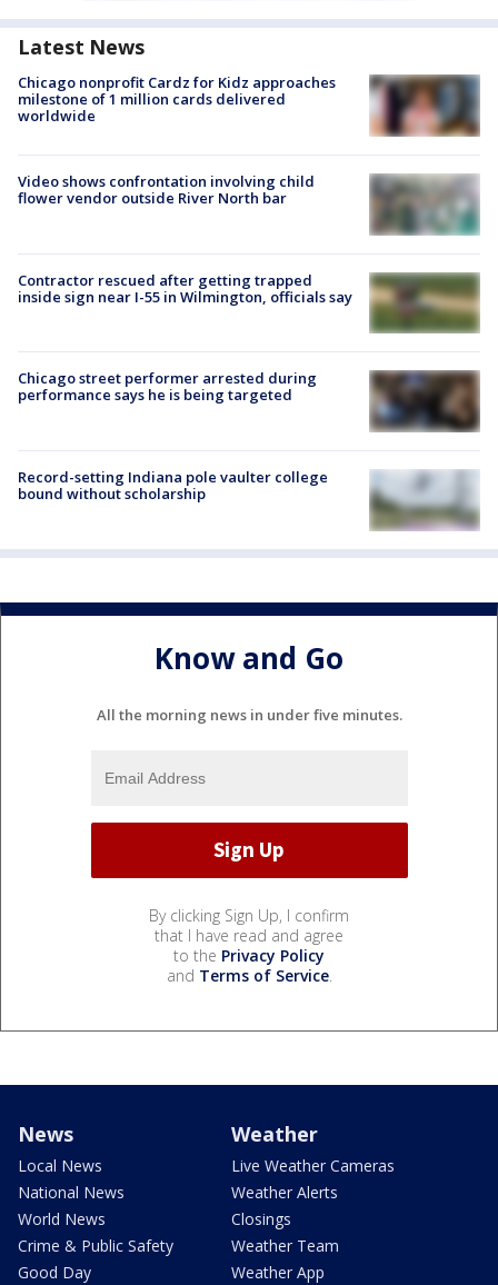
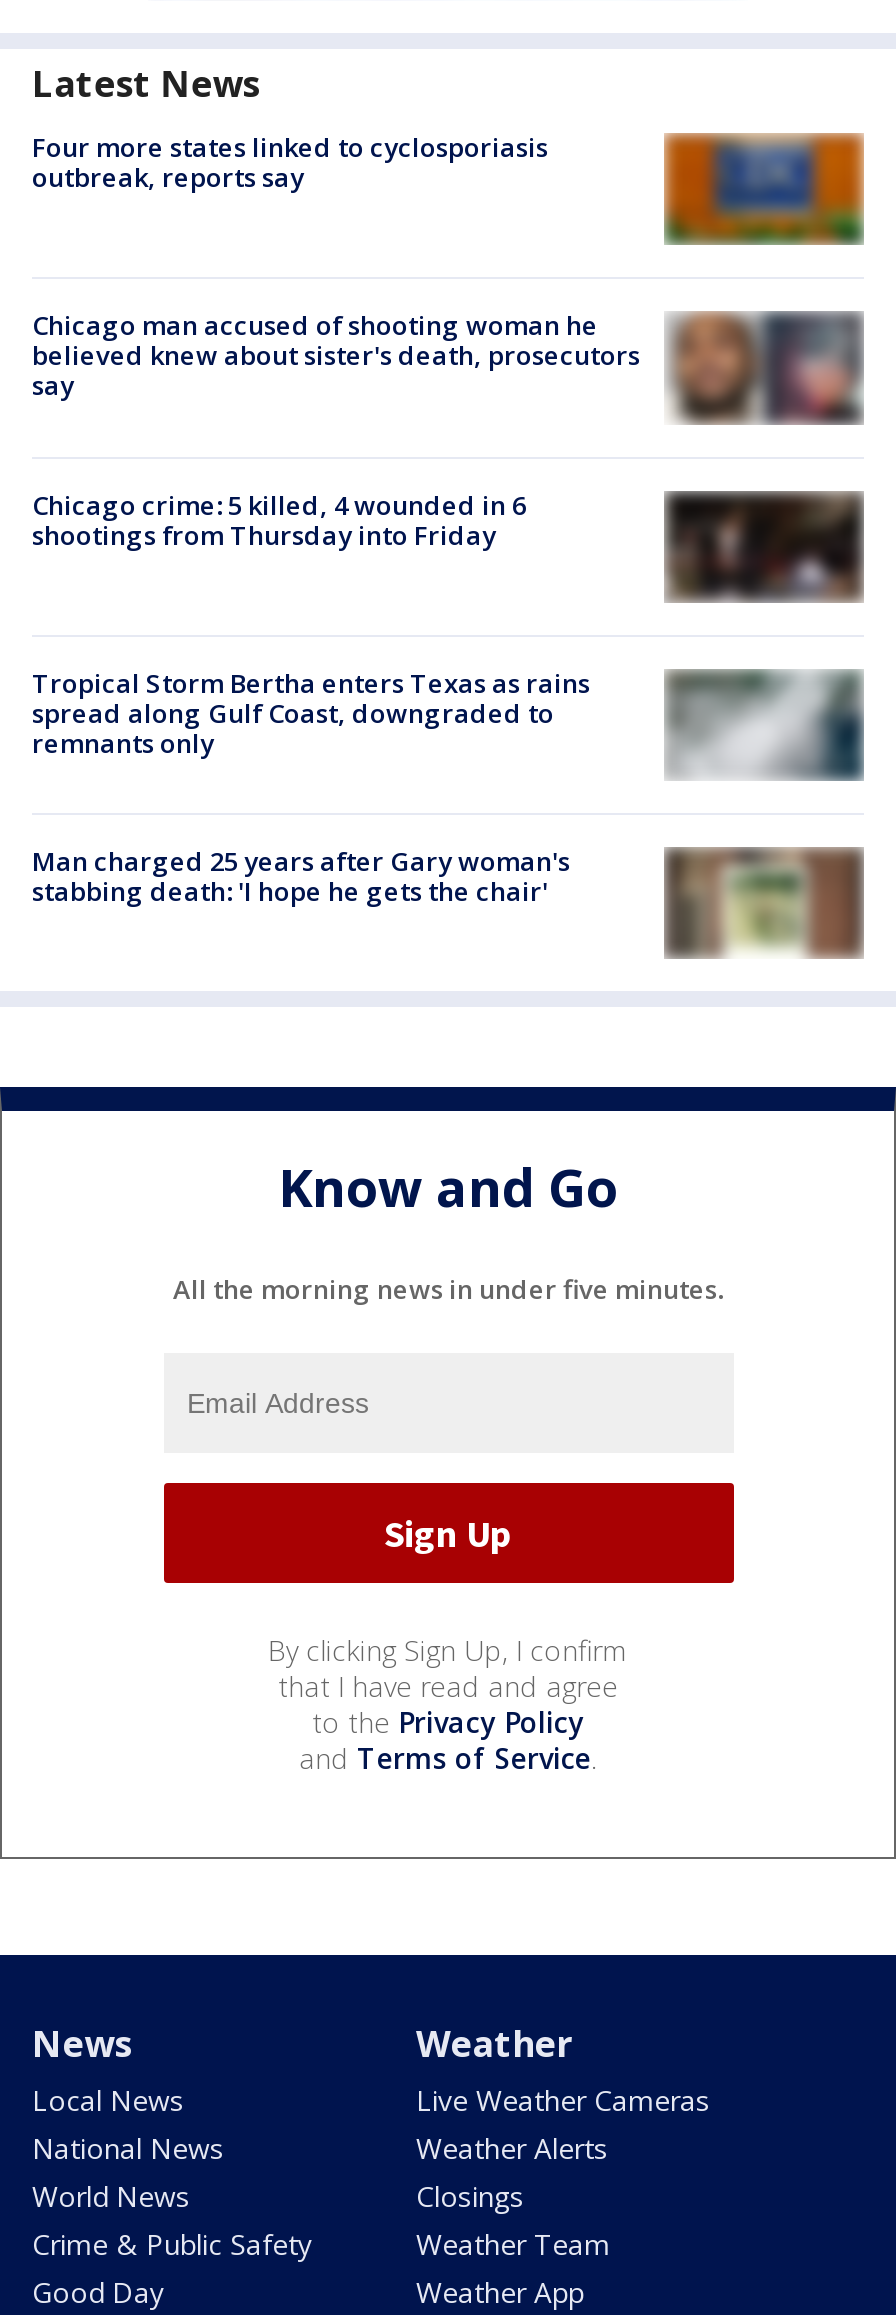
- Chicago nonprofit Cardz for Kidz approaches
- milestone of 1 million cards delivered
- worldwide
+ Four more states linked to cyclosporiasis
+ outbreak, reports say

- [image]
+ [image]

- Video shows confrontation involving child
- flower vendor outside River North bar
+ Chicago man accused of shooting woman he
+ believed knew about sister's death, prosecutors
+ say

- [image]
+ [image]

- Contractor rescued after getting trapped
- inside sign near I-55 in Wilmington, officials say
+ Chicago crime: 5 killed, 4 wounded in 6
+ shootings from Thursday into Friday

- [image]
+ [image]

- Chicago street performer arrested during
- performance says he is being targeted
+ Tropical Storm Bertha enters Texas as rains
+ spread along Gulf Coast, downgraded to
+ remnants only

- [image]
+ [image]

- Record-setting Indiana pole vaulter college
- bound without scholarship
+ Man charged 25 years after Gary woman's
+ stabbing death: 'I hope he gets the chair'

- [image]
+ [image]
